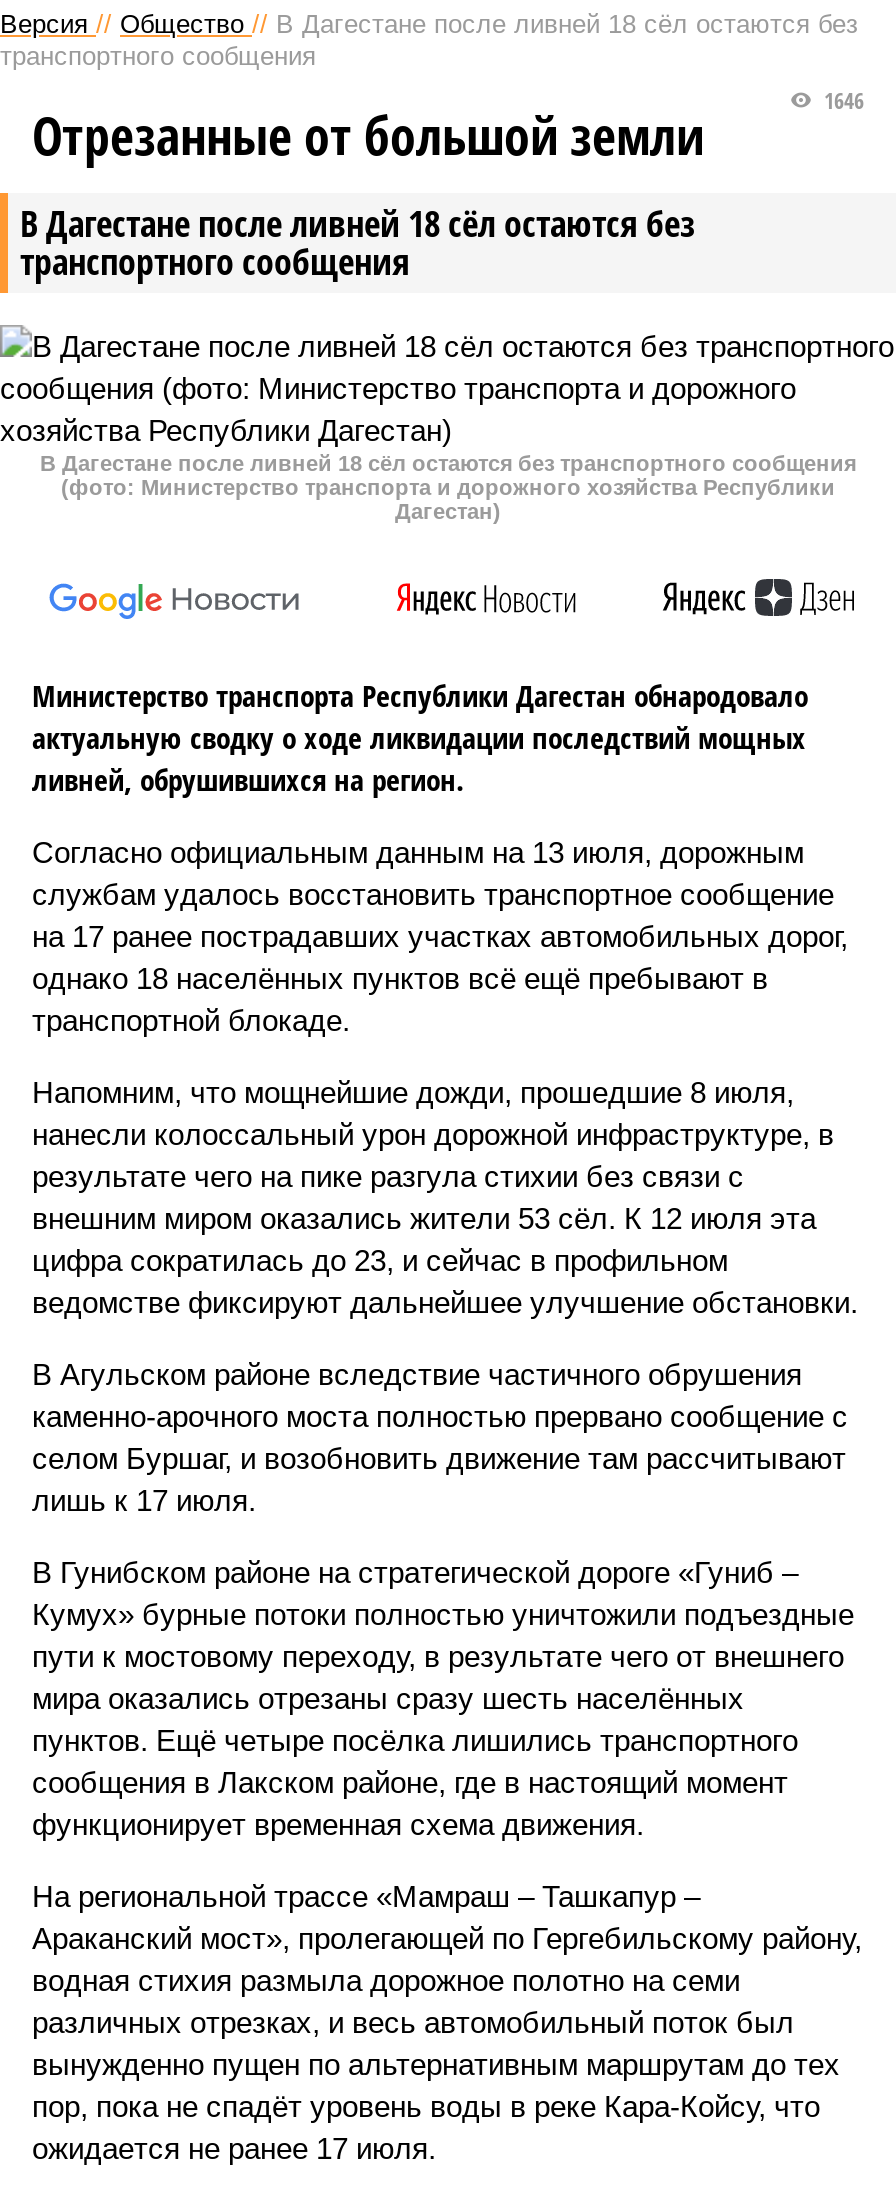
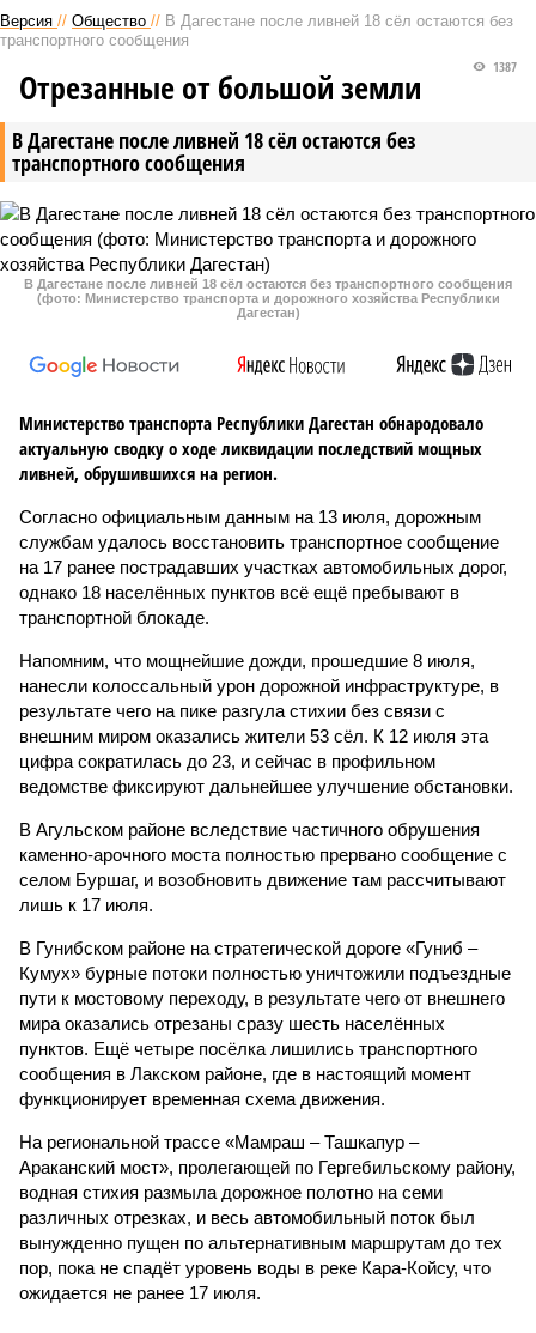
- 1646
+ 1387
